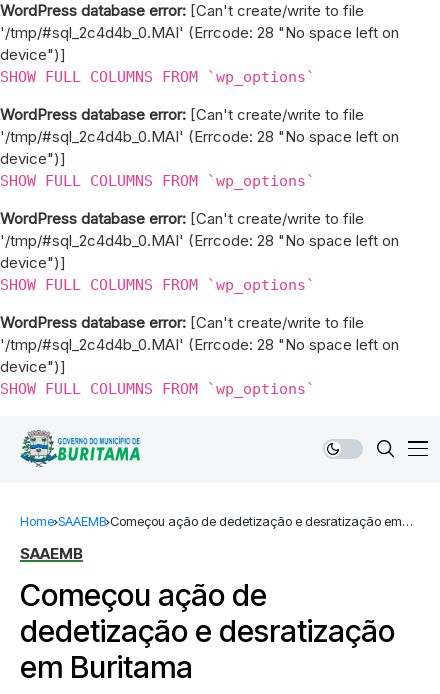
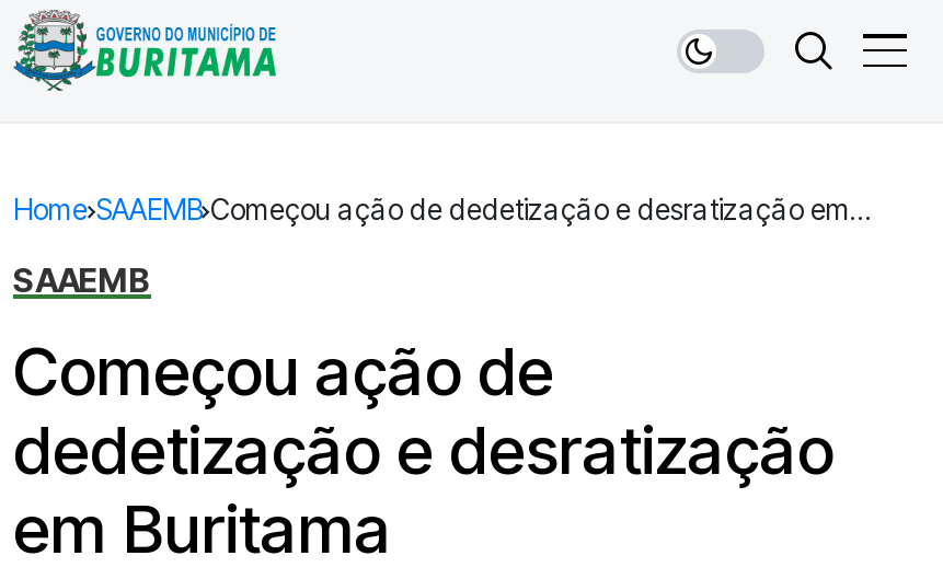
- WordPress database error: [Can't create/write to file
- '/tmp/#sql_2c4d4b_0.MAI' (Errcode: 28 "No space left on
- device")]
- SHOW FULL COLUMNS FROM `wp_options`
- WordPress database error: [Can't create/write to file
- '/tmp/#sql_2c4d4b_0.MAI' (Errcode: 28 "No space left on
- device")]
- SHOW FULL COLUMNS FROM `wp_options`
- WordPress database error: [Can't create/write to file
- '/tmp/#sql_2c4d4b_0.MAI' (Errcode: 28 "No space left on
- device")]
- SHOW FULL COLUMNS FROM `wp_options`
- WordPress database error: [Can't create/write to file
- '/tmp/#sql_2c4d4b_0.MAI' (Errcode: 28 "No space left on
- device")]
- SHOW FULL COLUMNS FROM `wp_options`
